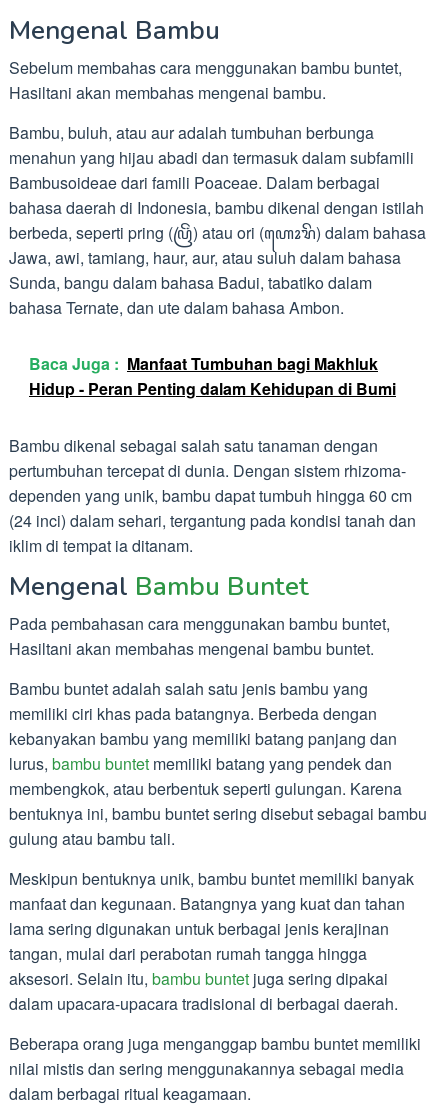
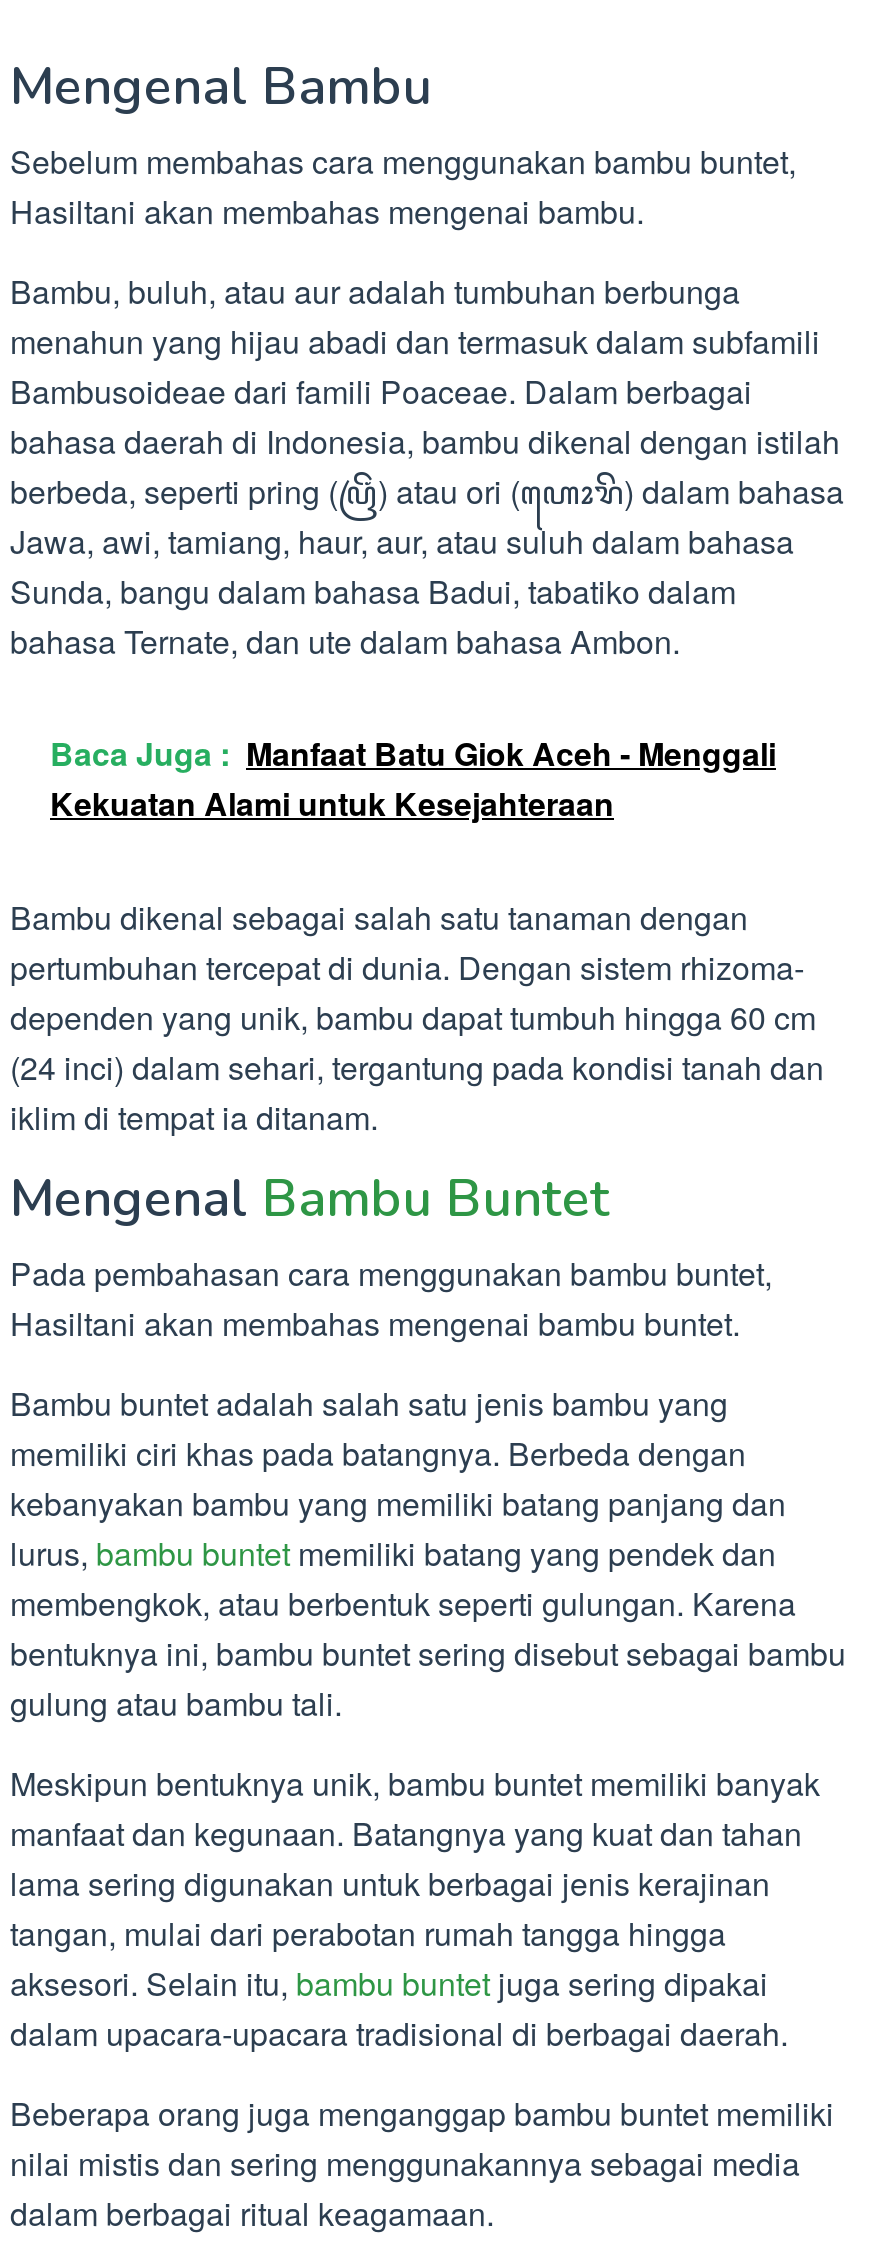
- Baca Juga : Manfaat Tumbuhan bagi Makhluk
- Hidup - Peran Penting dalam Kehidupan di Bumi
+ Baca Juga : Manfaat Batu Giok Aceh - Menggali
+ Kekuatan Alami untuk Kesejahteraan
